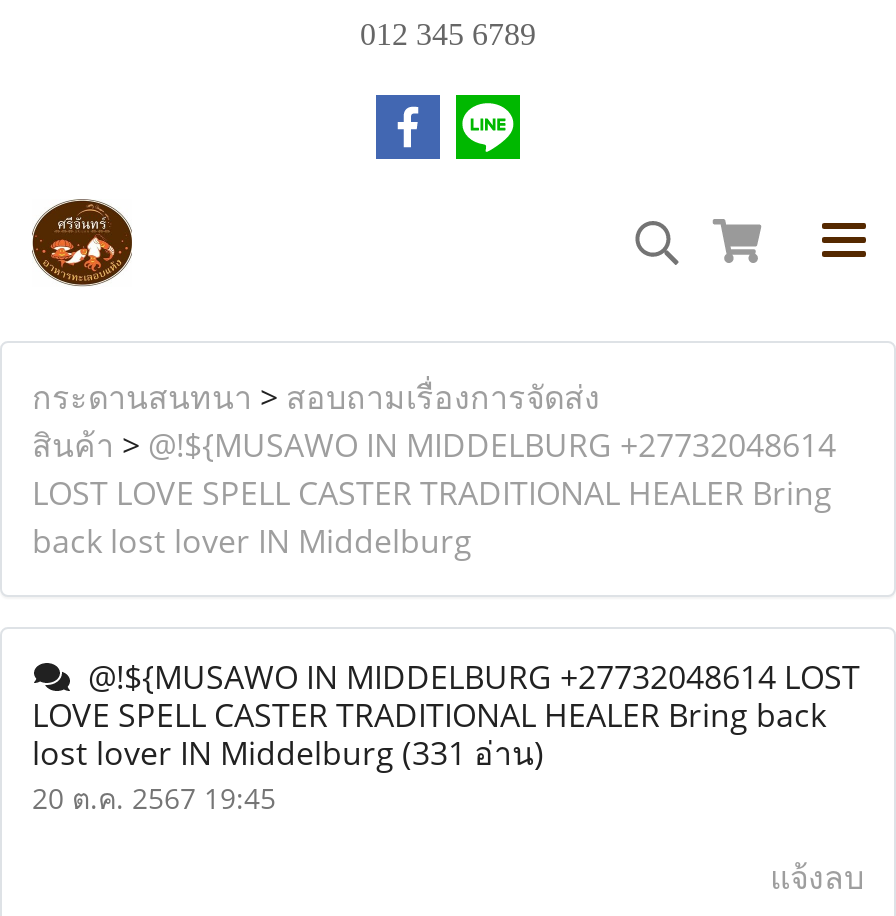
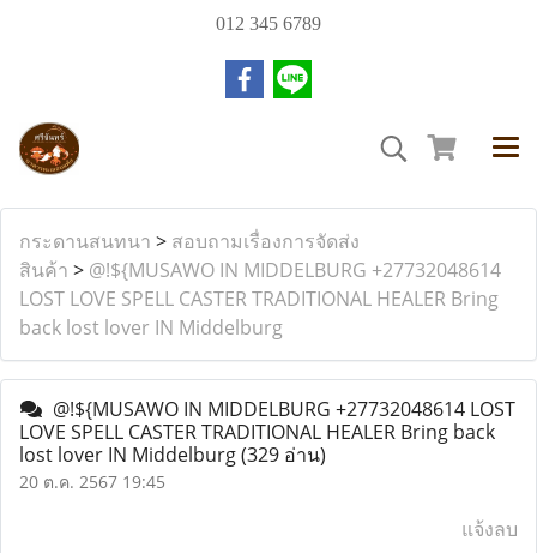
- lost lover IN Middelburg (331 อ่าน)
+ lost lover IN Middelburg (329 อ่าน)
